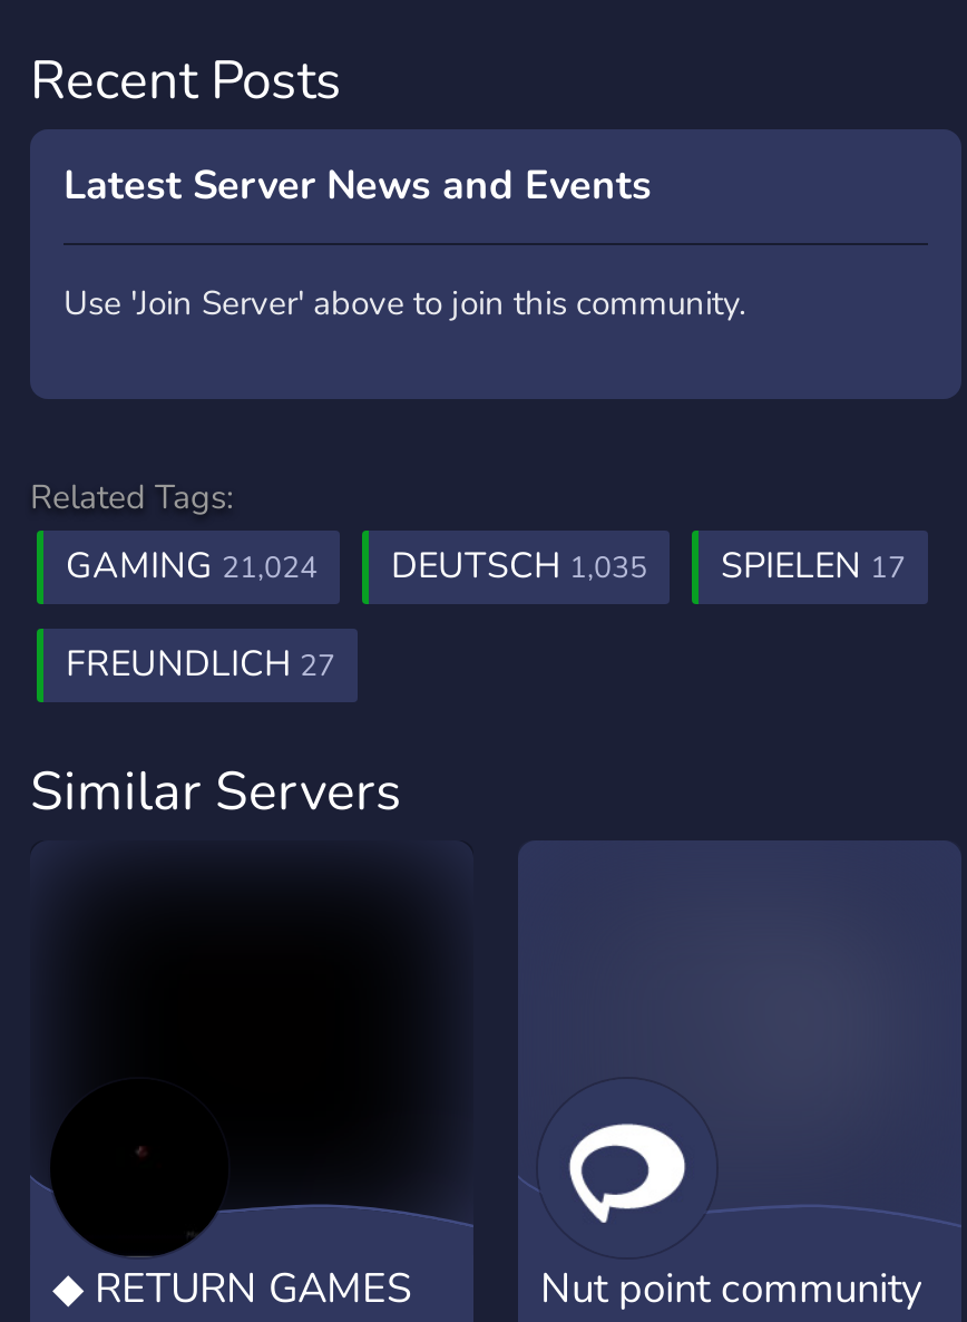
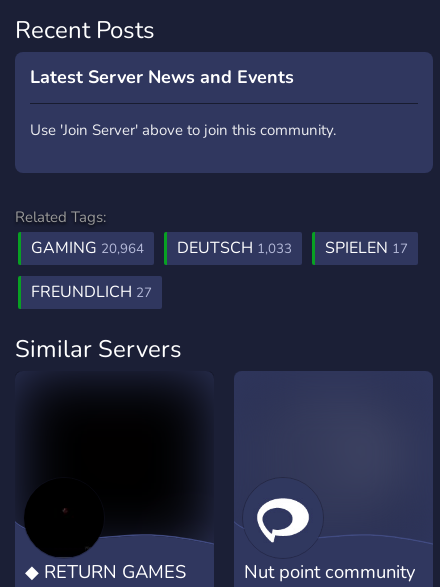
- GAMING 21,024
+ GAMING 20,964

- DEUTSCH 1,035
+ DEUTSCH 1,033
